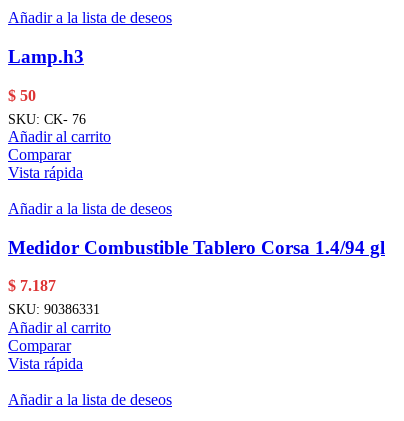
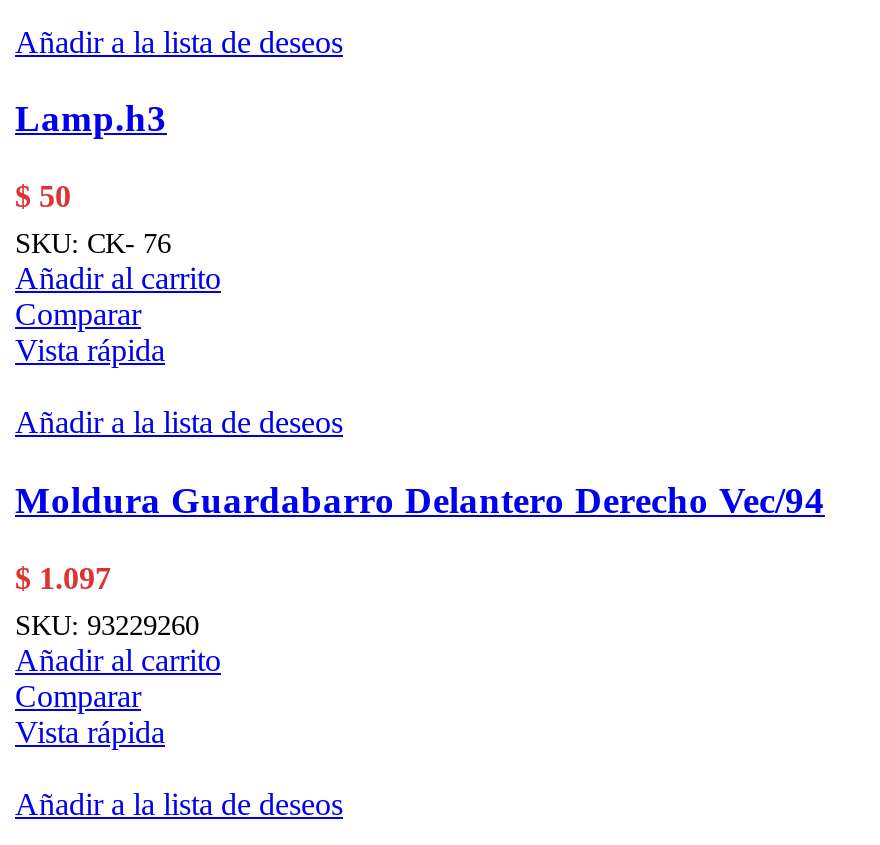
- Medidor Combustible Tablero Corsa 1.4/94 gl
+ Moldura Guardabarro Delantero Derecho Vec/94

- $7.187
- SKU: 90386331
+ $1.097
+ SKU: 93229260
